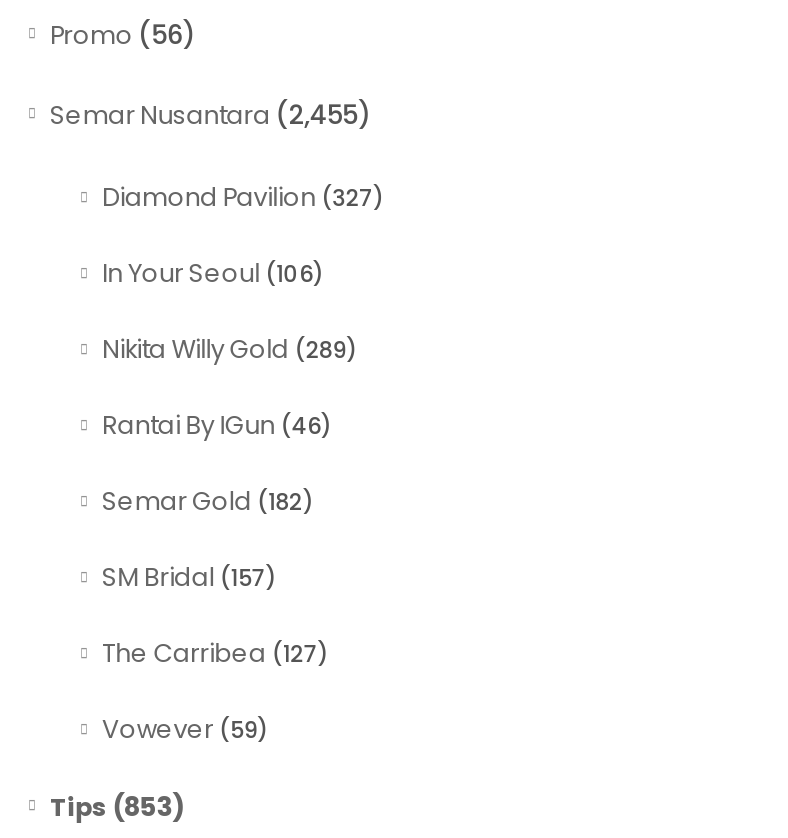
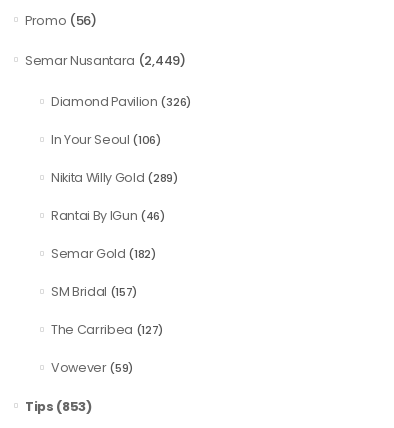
- Semar Nusantara (2,455)
+ Semar Nusantara (2,449)

- Diamond Pavilion (327)
+ Diamond Pavilion (326)
